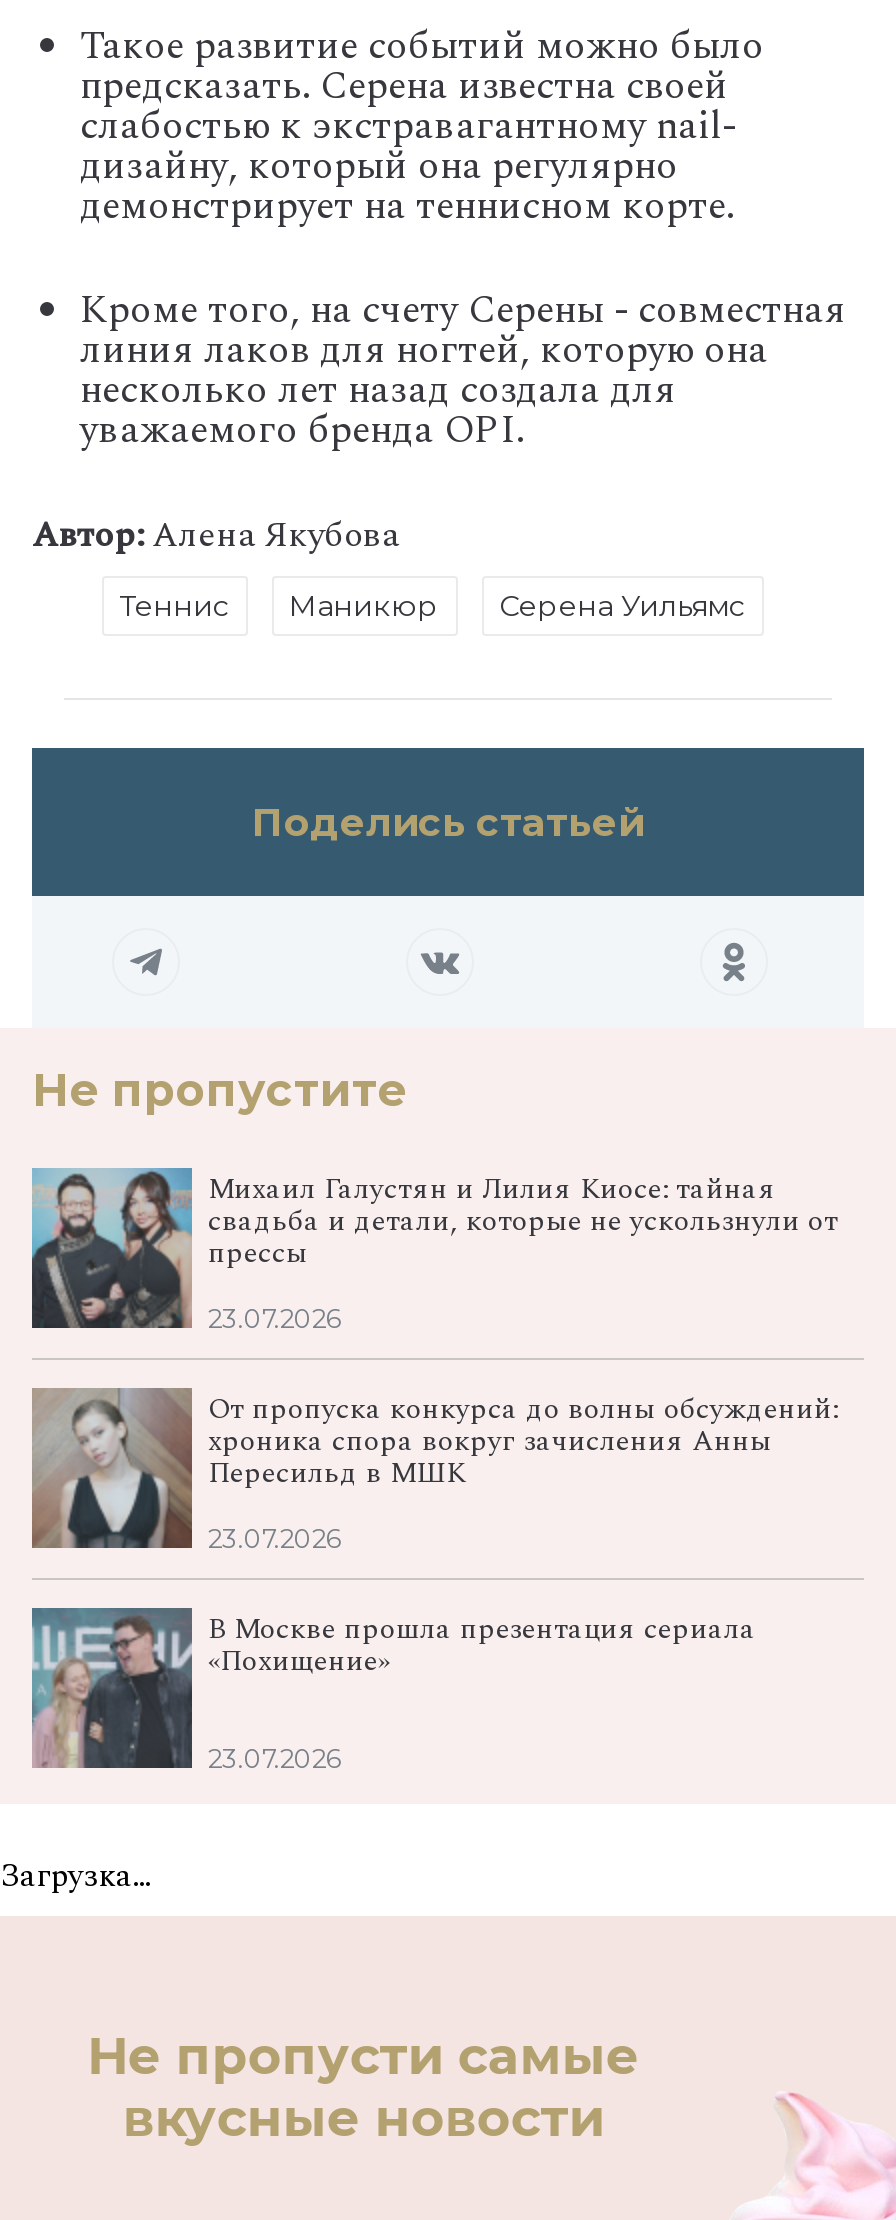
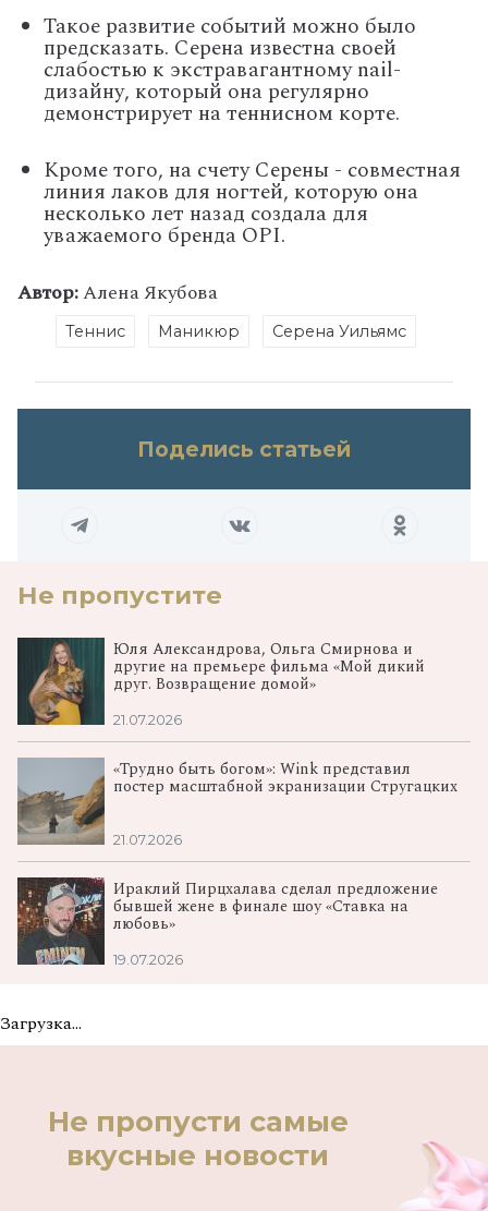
- [image]
- Михаил Галустян и Лилия Киосе: тайная
- свадьба и детали, которые не ускользнули от
- прессы
+ [image]
+ Юля Александрова, Ольга Смирнова и
+ другие на премьере фильма «Мой дикий
+ друг. Возвращение домой»

- 23.07.2026
+ 21.07.2026

- [image]
- От пропуска конкурса до волны обсуждений:
- хроника спора вокруг зачисления Анны
- Пересильд в МШК
+ [image]
+ «Трудно быть богом»: Wink представил
+ постер масштабной экранизации Стругацких

- 23.07.2026
+ 21.07.2026

- [image]
- В Москве прошла презентация сериала
- «Похищение»
+ [image]
+ Ираклий Пирцхалава сделал предложение
+ бывшей жене в финале шоу «Ставка на
+ любовь»

- 23.07.2026
+ 19.07.2026
